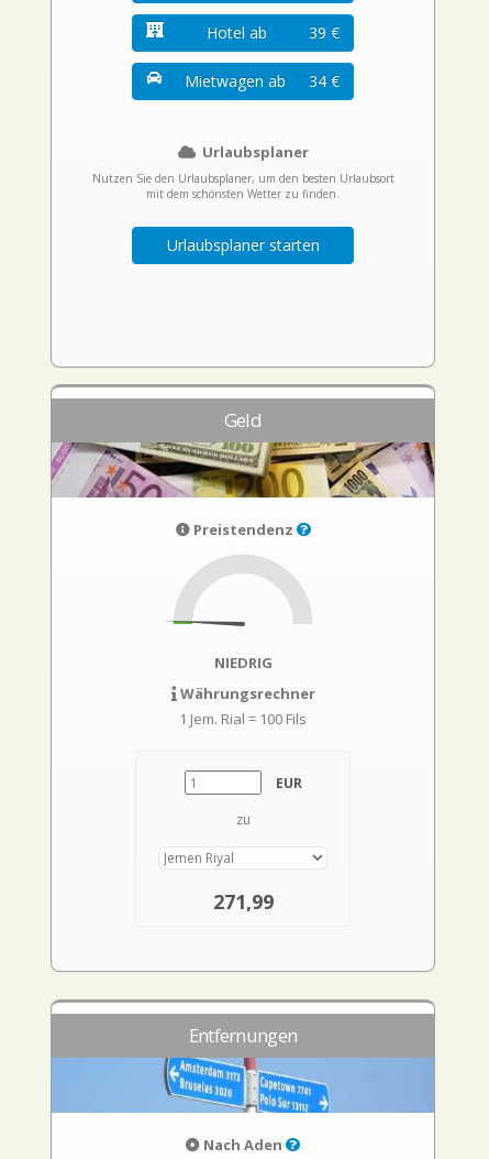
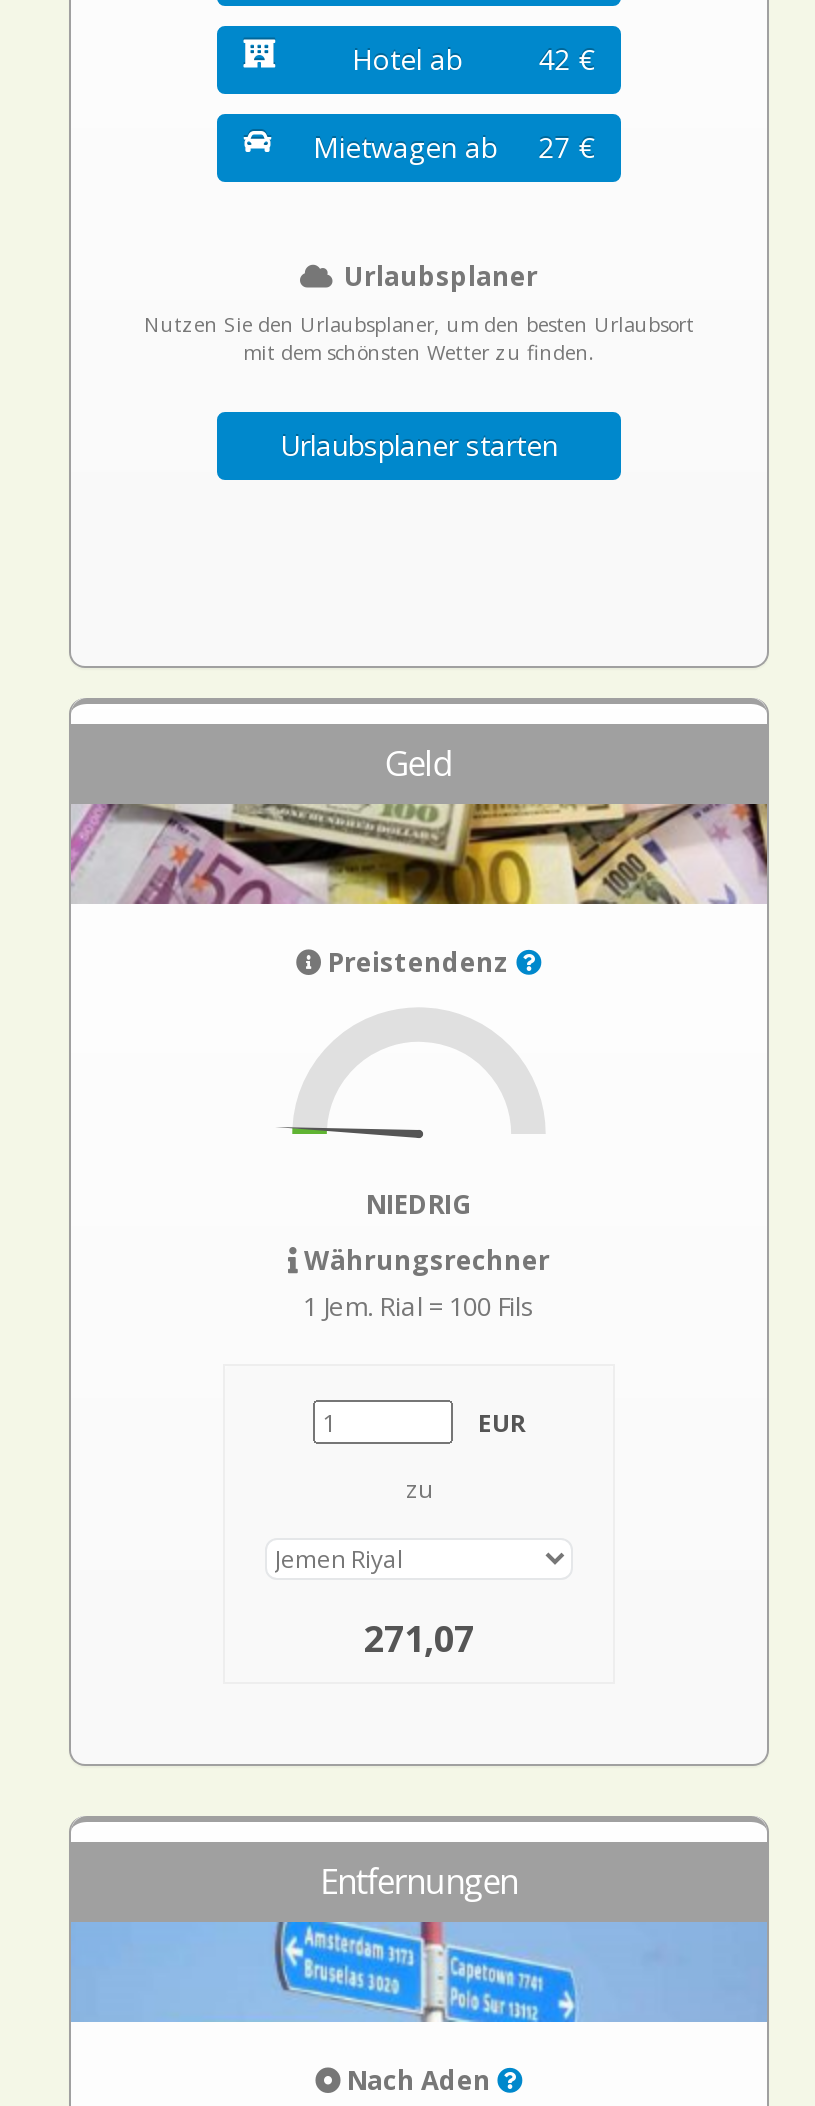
- 39 €
+ 42 €

- Mietwagen ab 34 €
+ Mietwagen ab 27 €

- 271,99
+ 271,07
